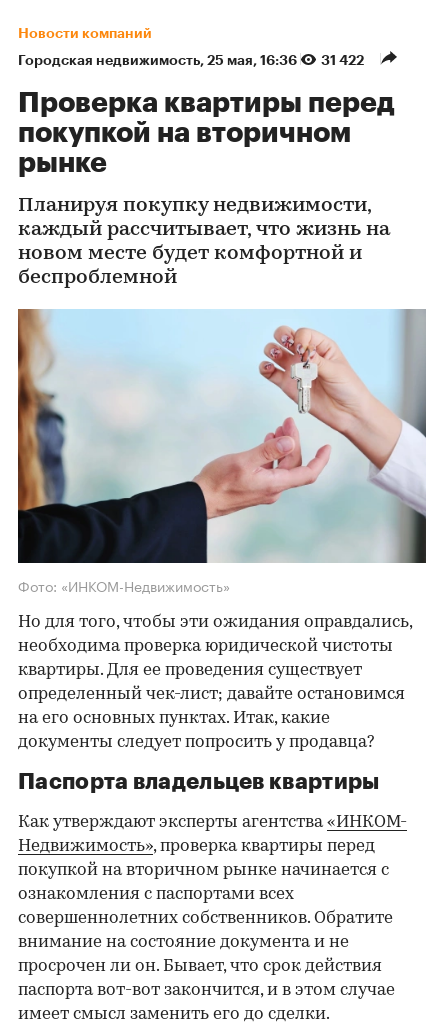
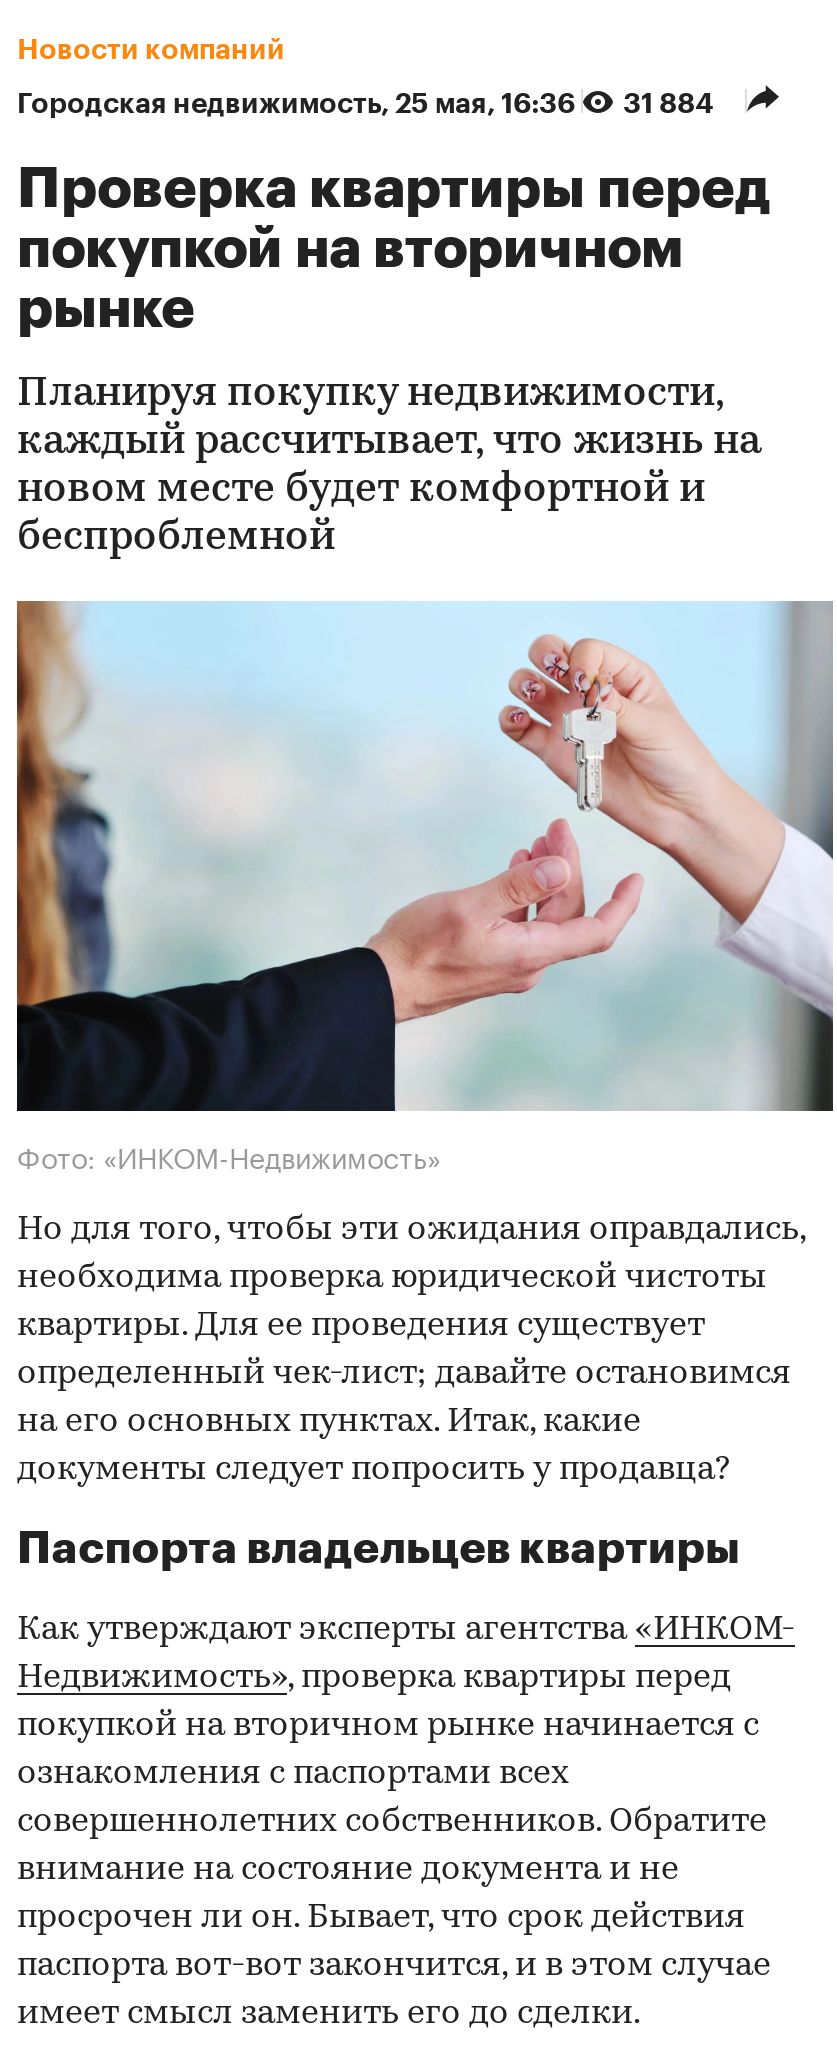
- Городская недвижимость, 25 мая, 16:36 31 422
+ Городская недвижимость, 25 мая, 16:36 31 884
